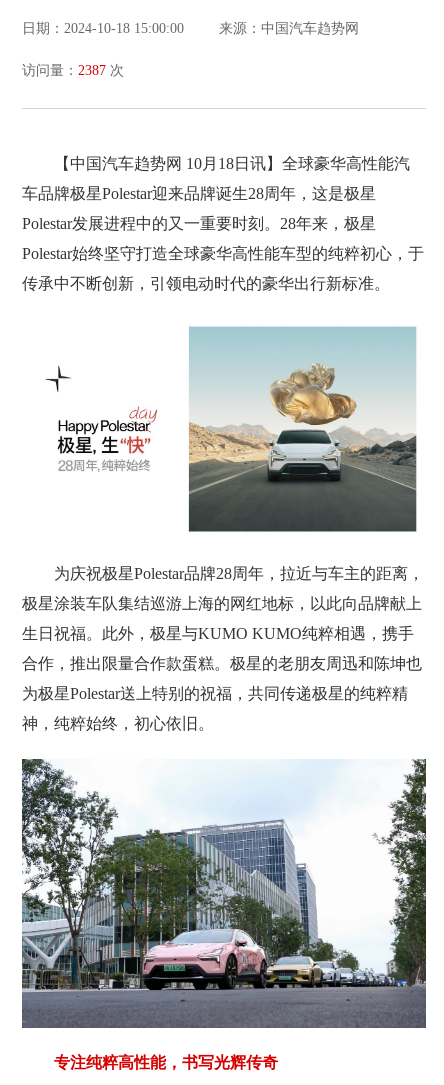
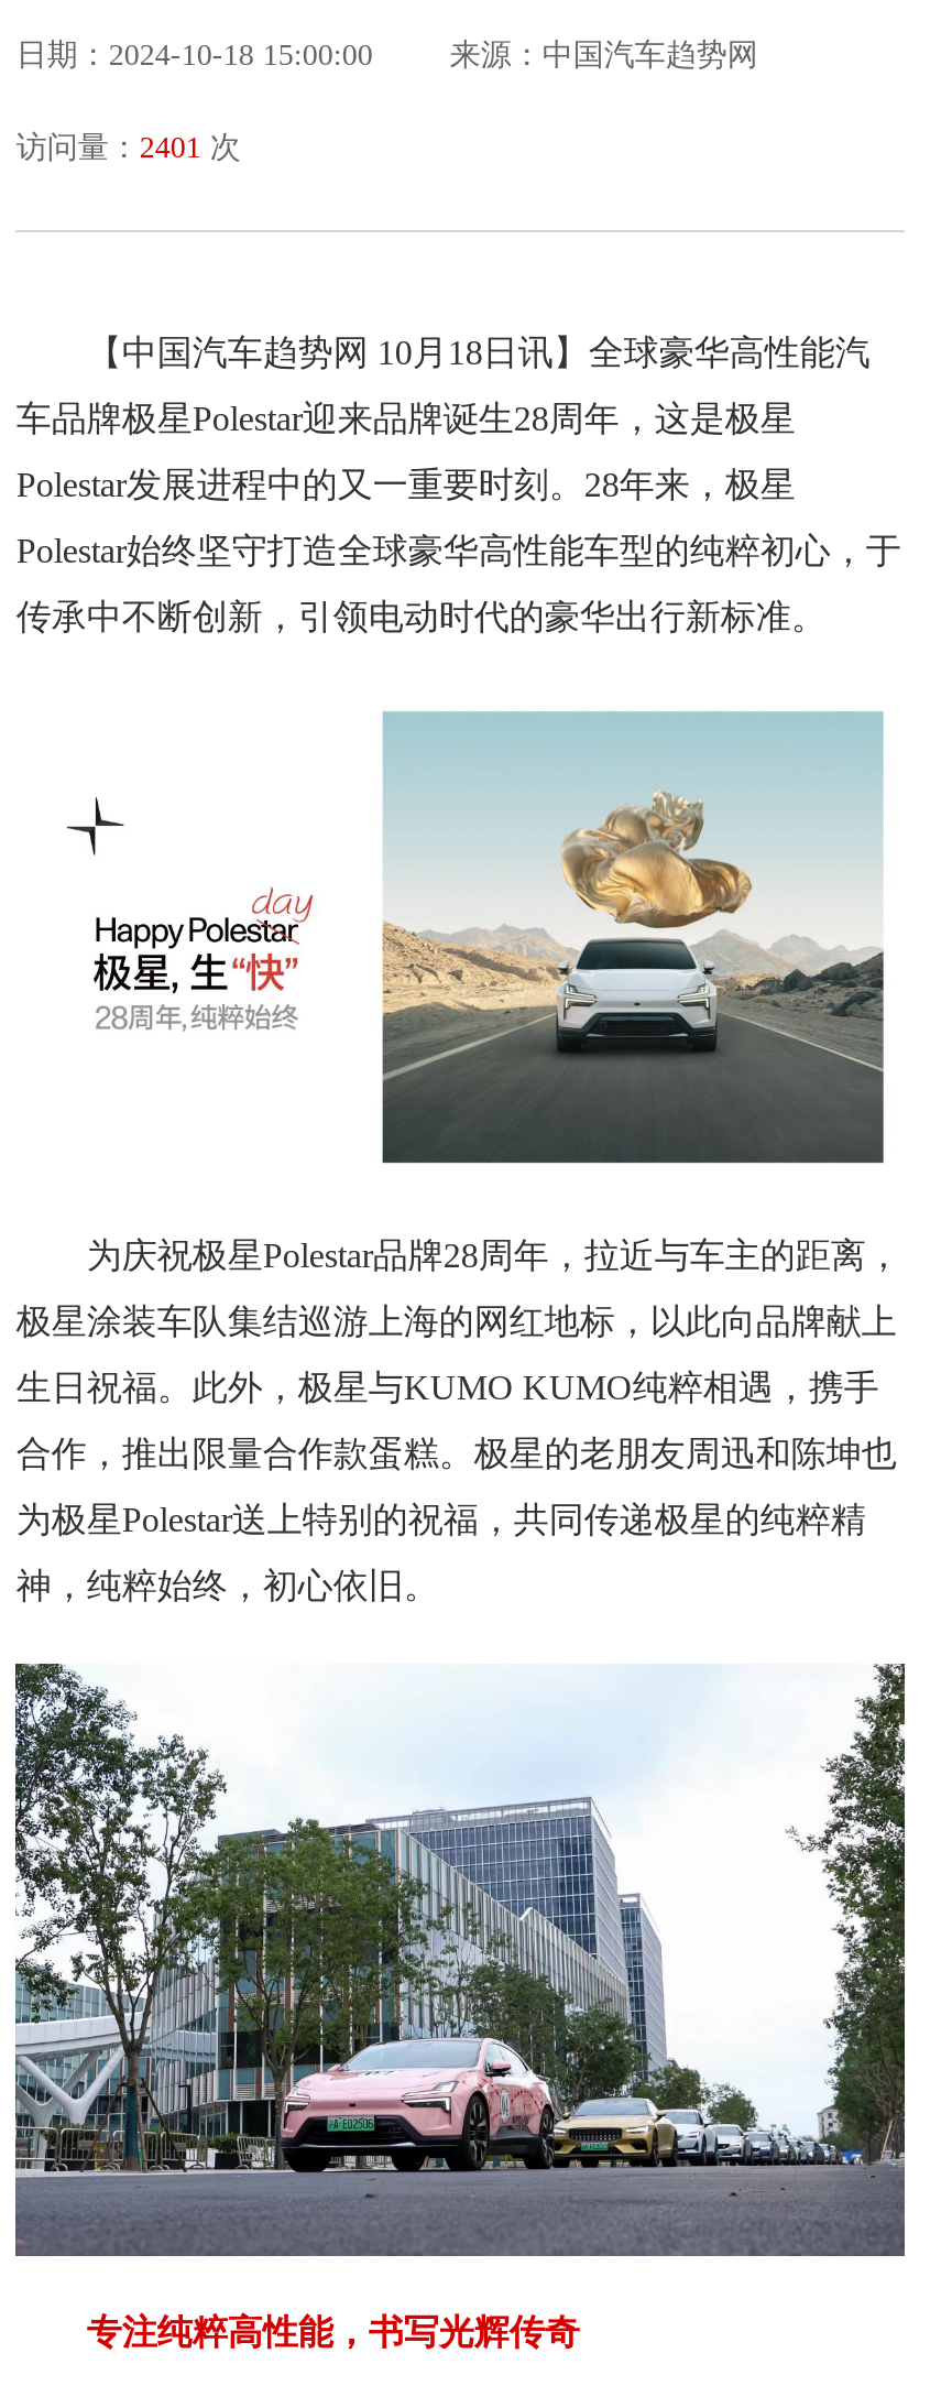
- 访问量：2387次
+ 访问量：2401次
